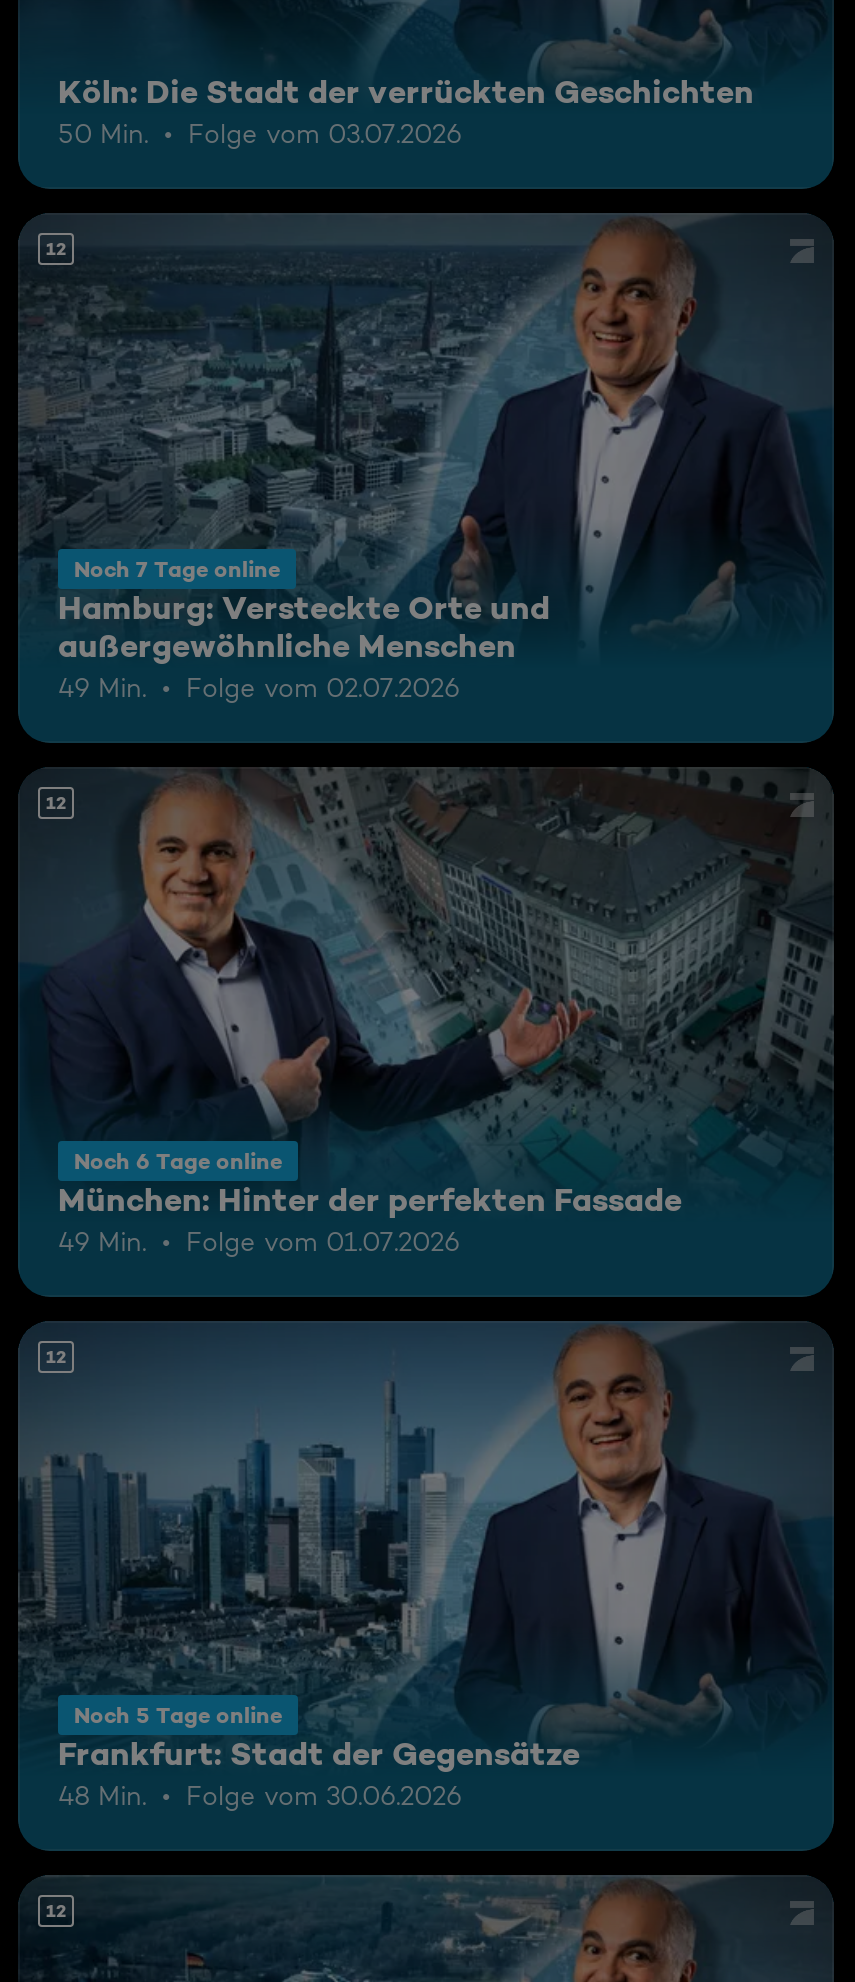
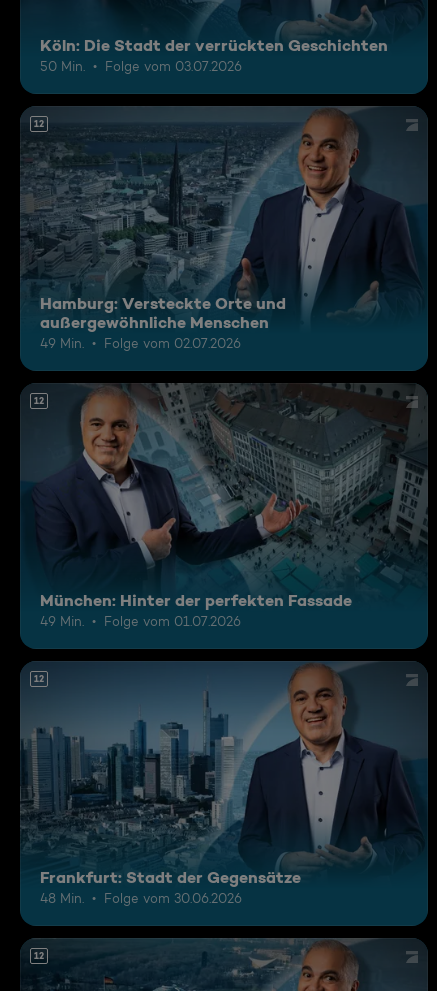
- Noch 7 Tage online

- Noch 6 Tage online

- Noch 5 Tage online
